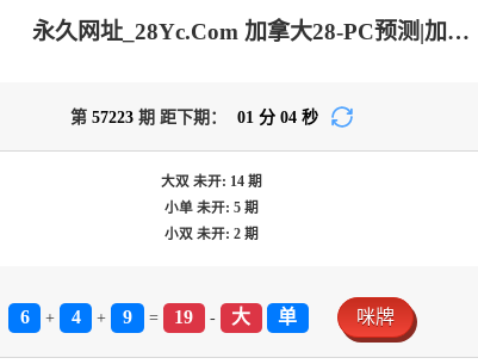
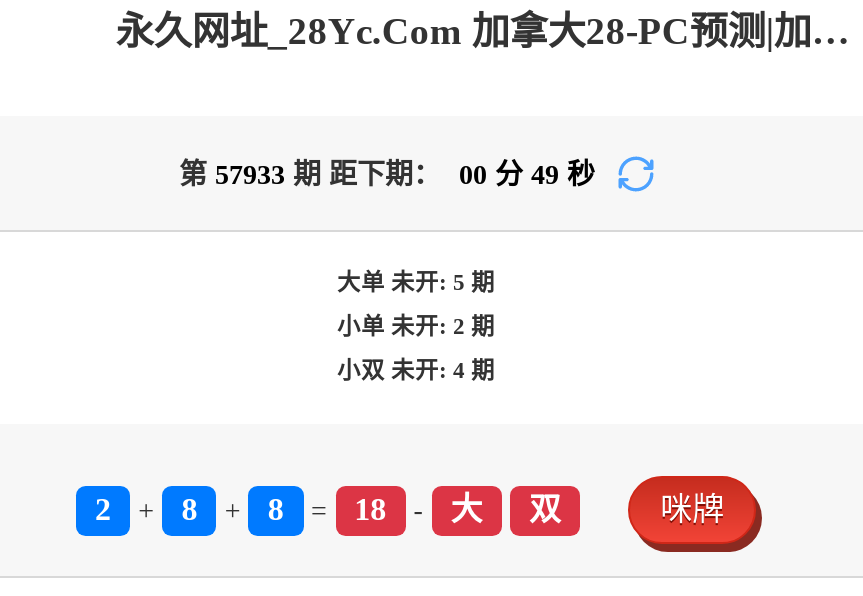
- 第57223期 距下期： 01分 04秒
+ 第57933期 距下期： 00分 49秒

- 大双未开: 14期
+ 大单未开: 5期

- 小单未开: 5期
+ 小单未开: 2期

- 小双未开: 2期
+ 小双未开: 4期

- 6
+ 2

- 4
+ 8

- 9
+ 8

- 19
+ 18

- 单
+ 双
